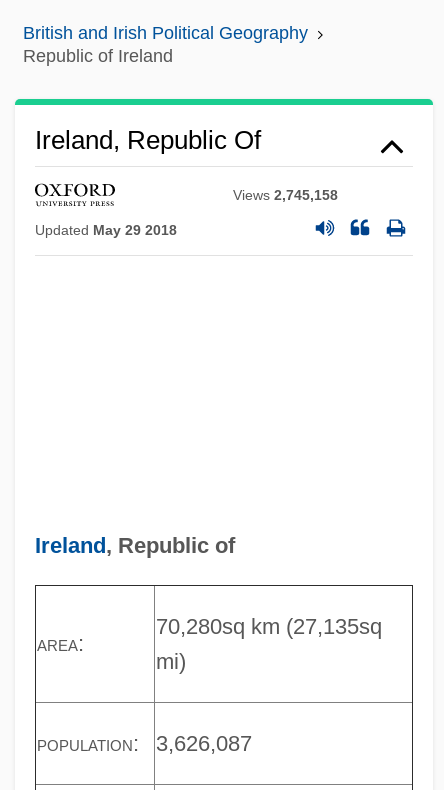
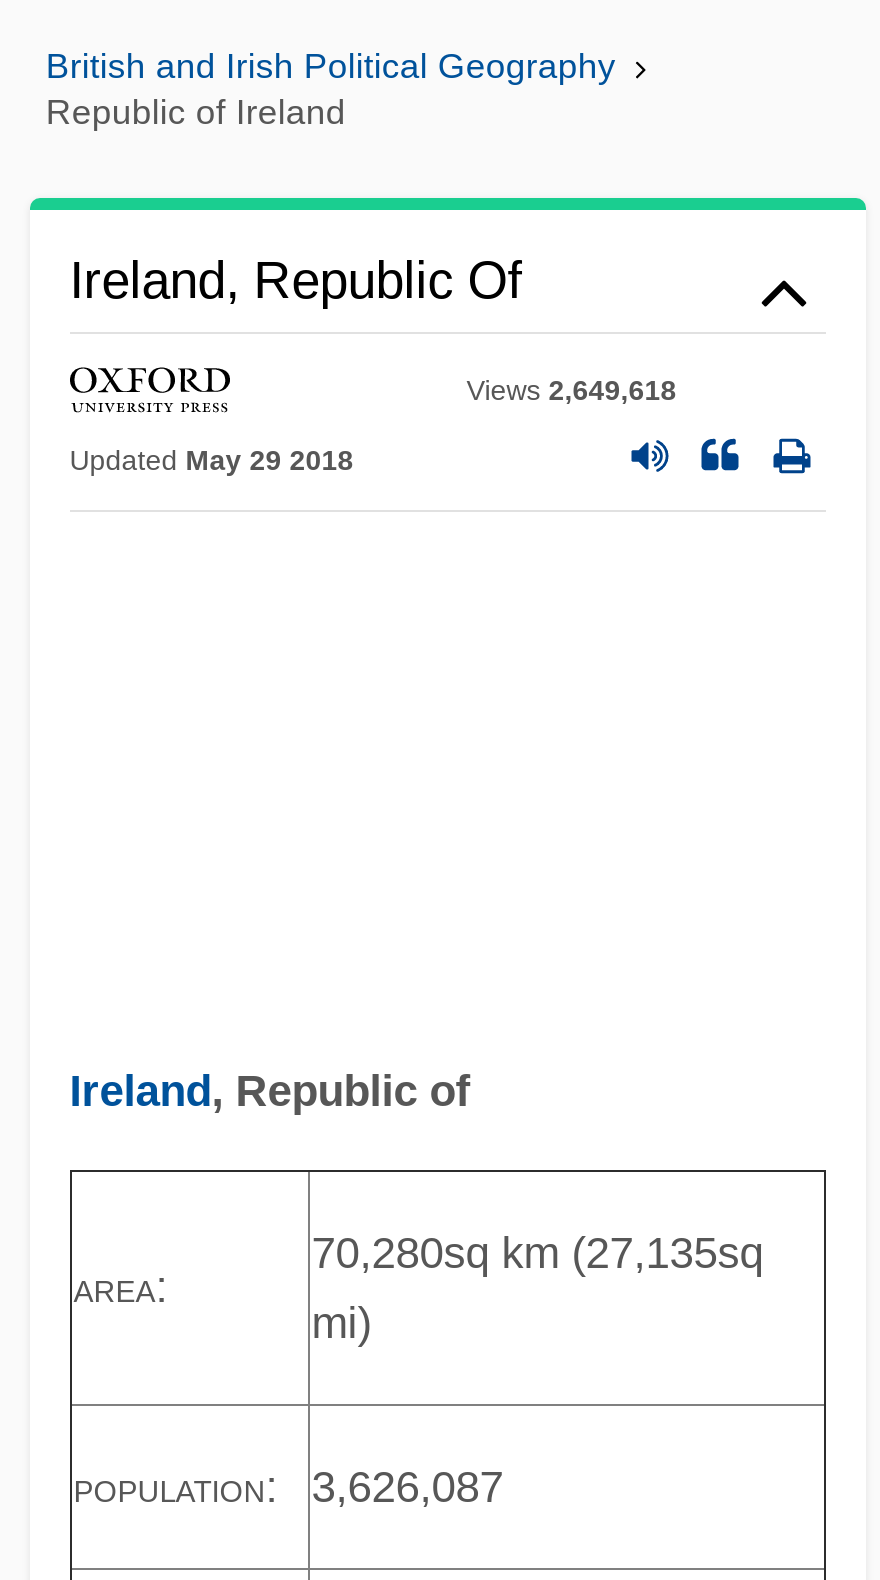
- Views 2,745,158
+ Views 2,649,618
